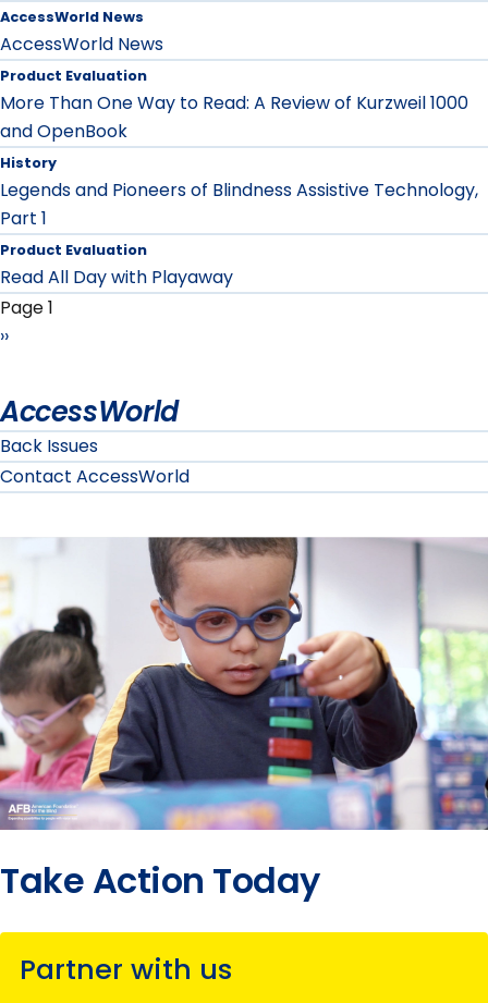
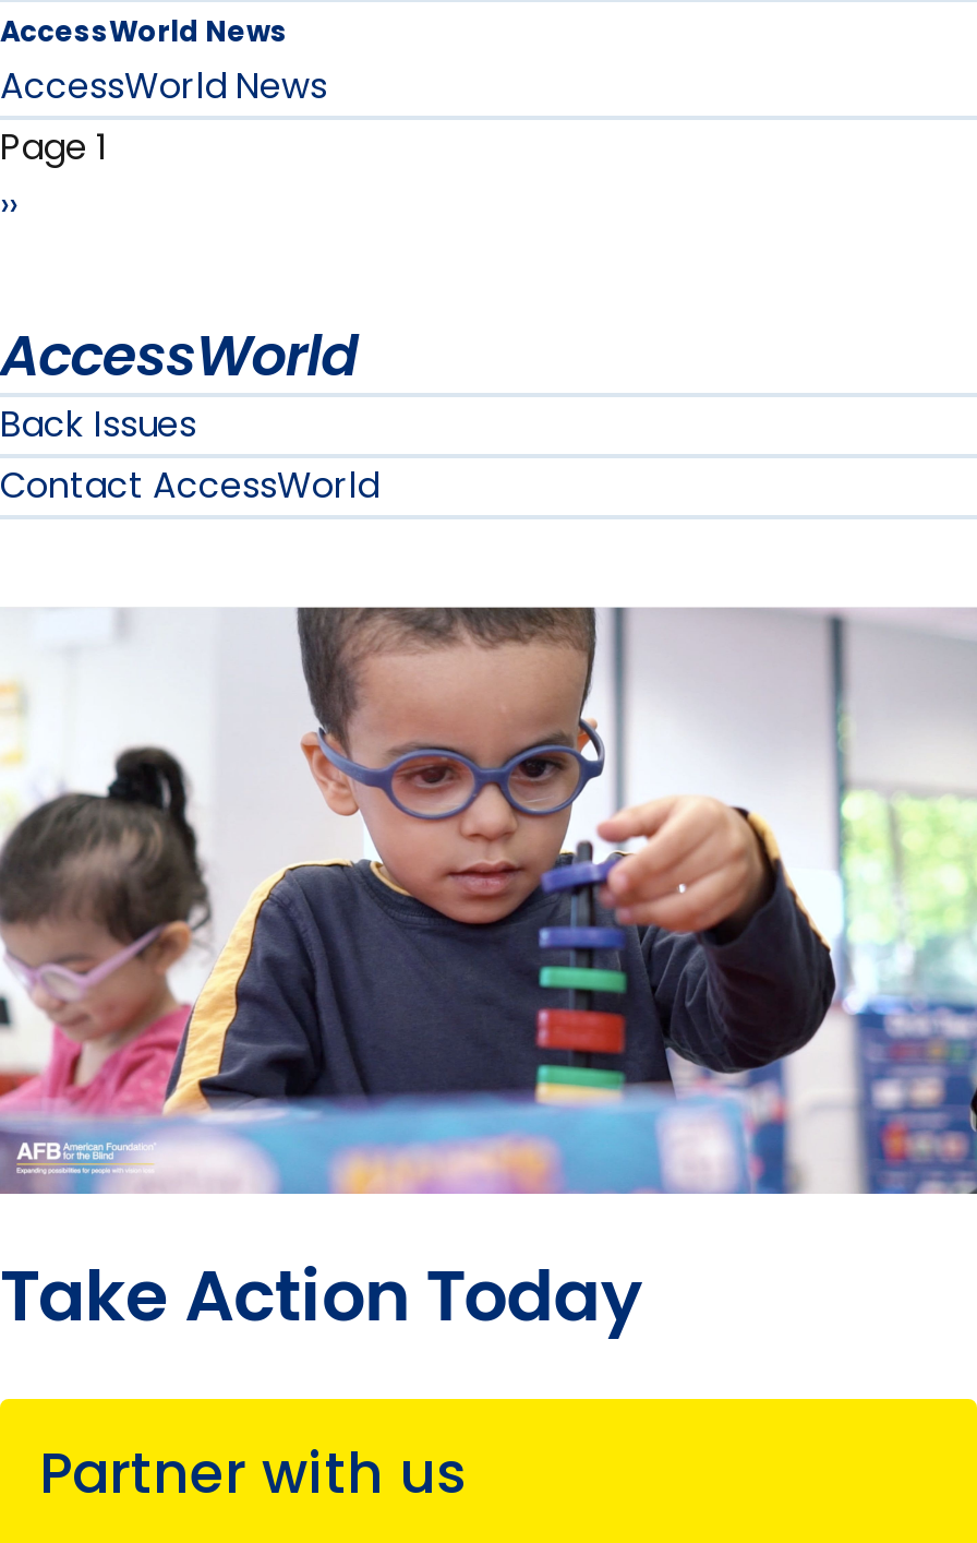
- Product Evaluation
- More Than One Way to Read: A Review of Kurzweil 1000
- and OpenBook
- History
- Legends and Pioneers of Blindness Assistive Technology,
- Part 1
- Product Evaluation
- Read All Day with Playaway
